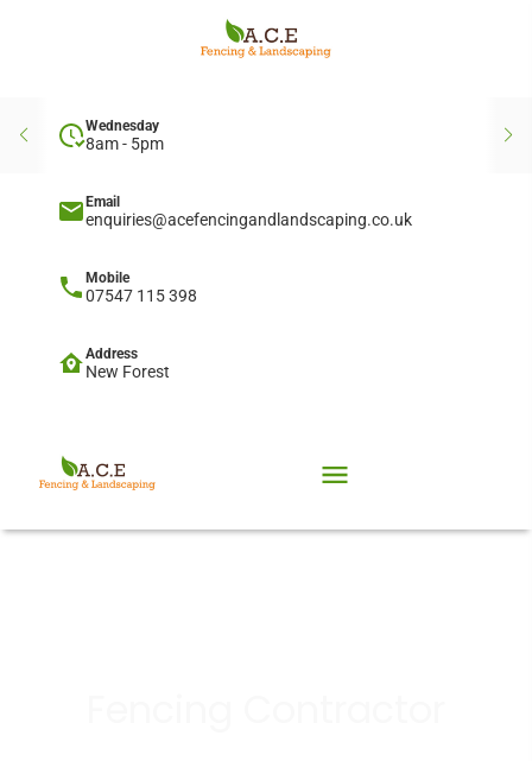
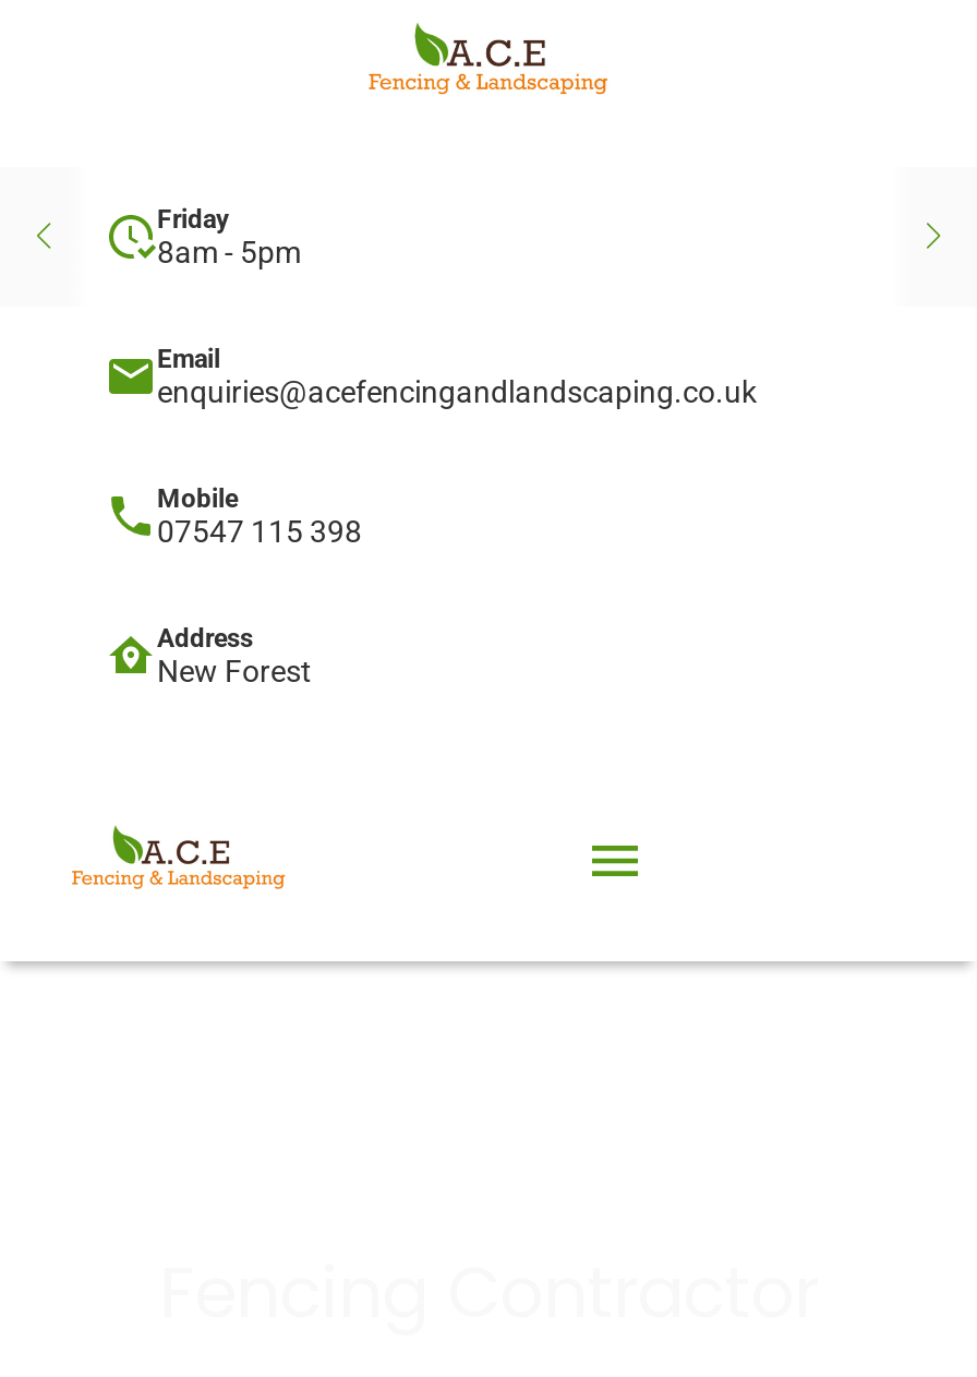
- Wednesday
+ Friday
